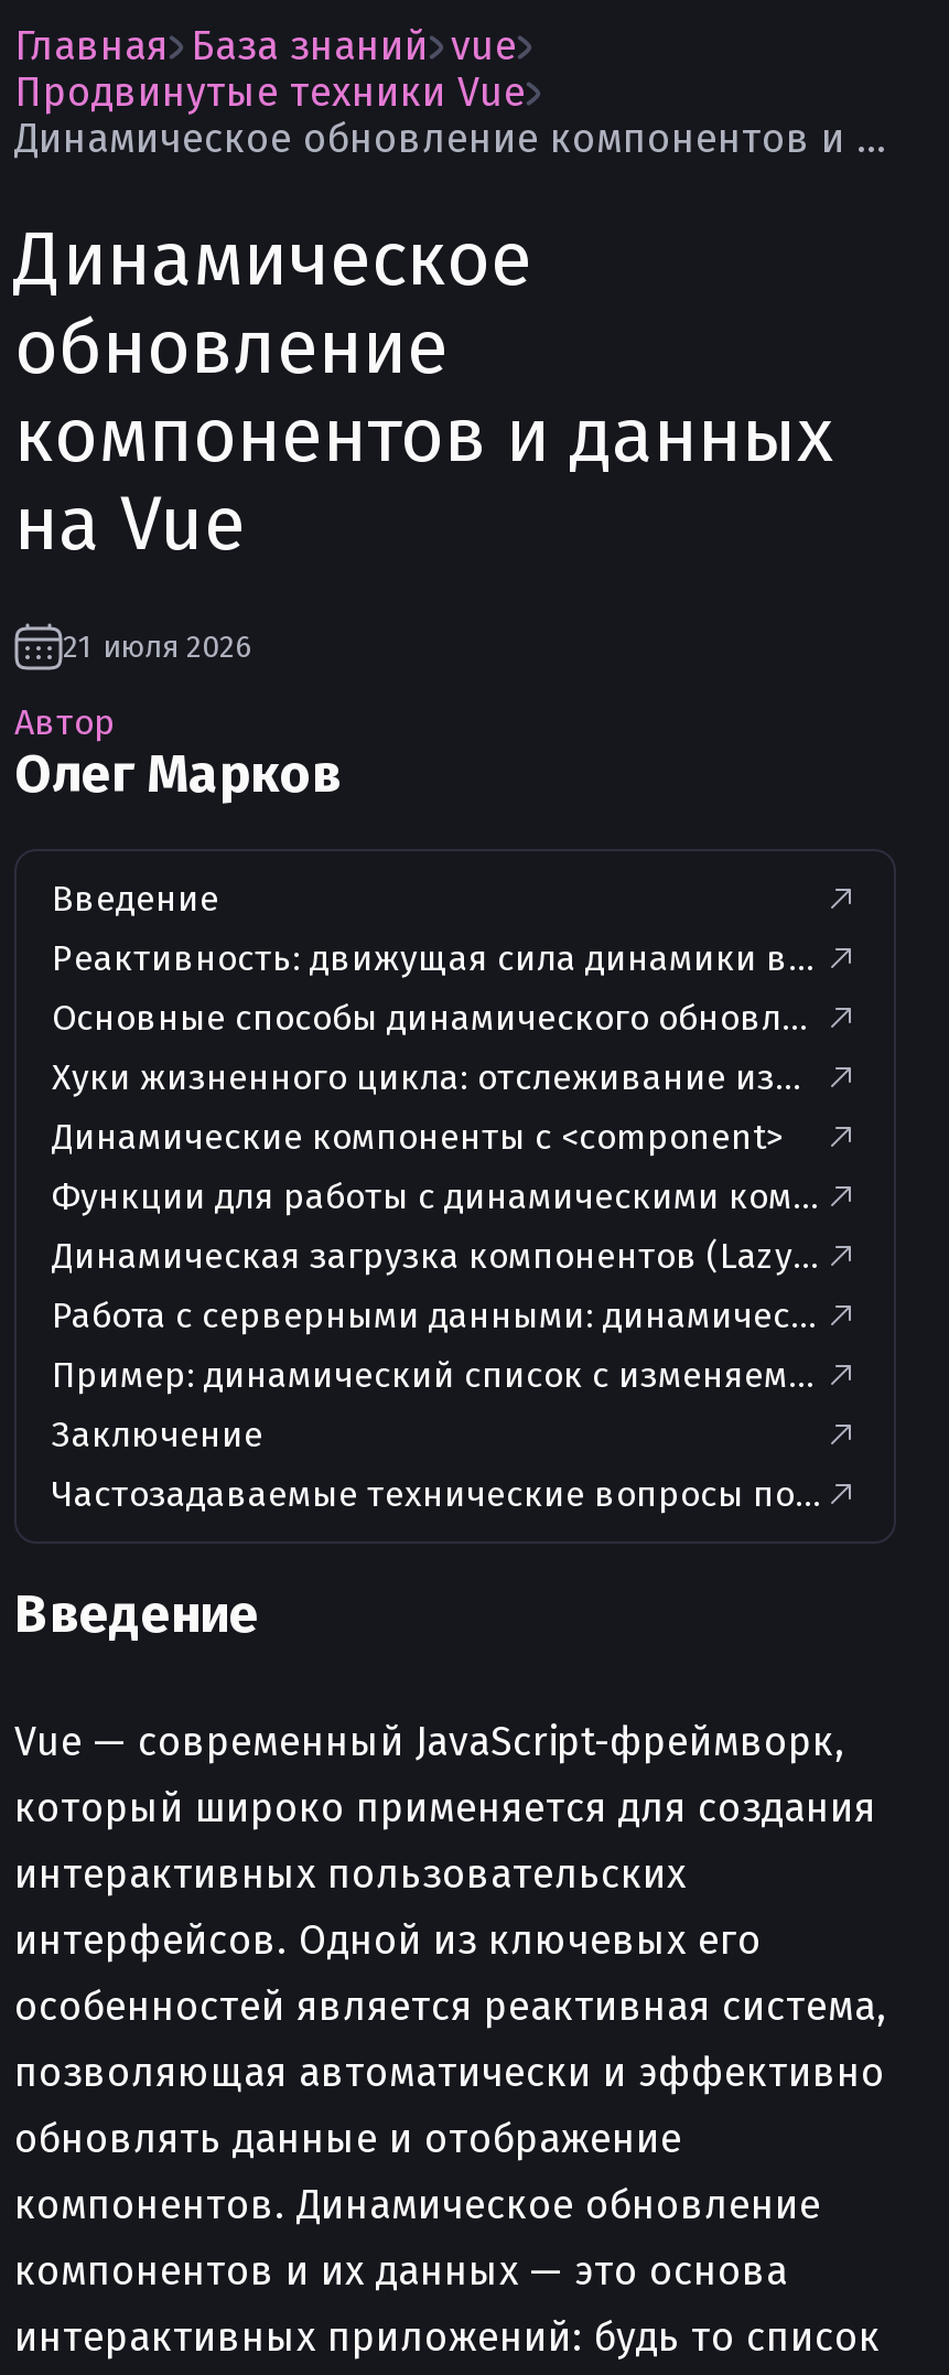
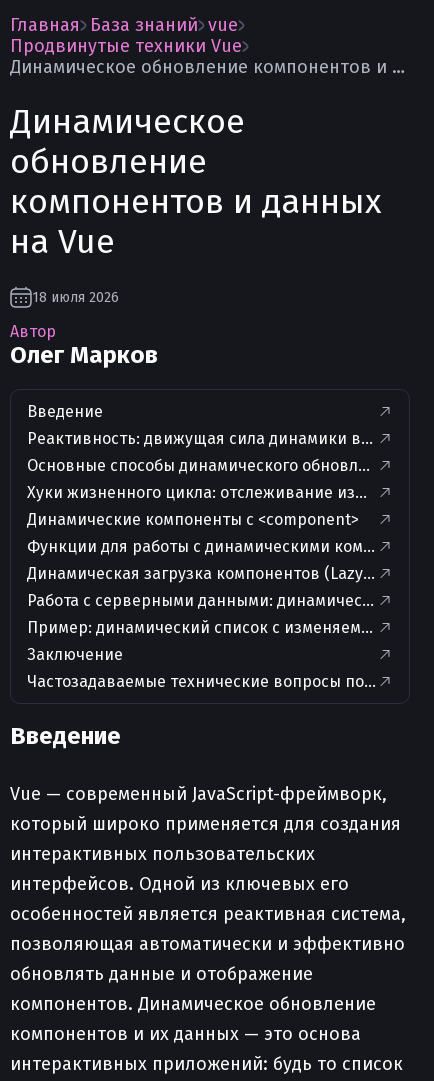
- 21 июля 2026
+ 18 июля 2026
